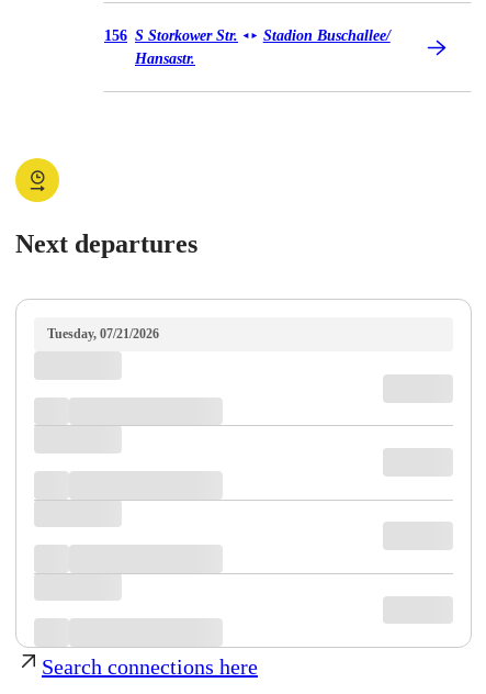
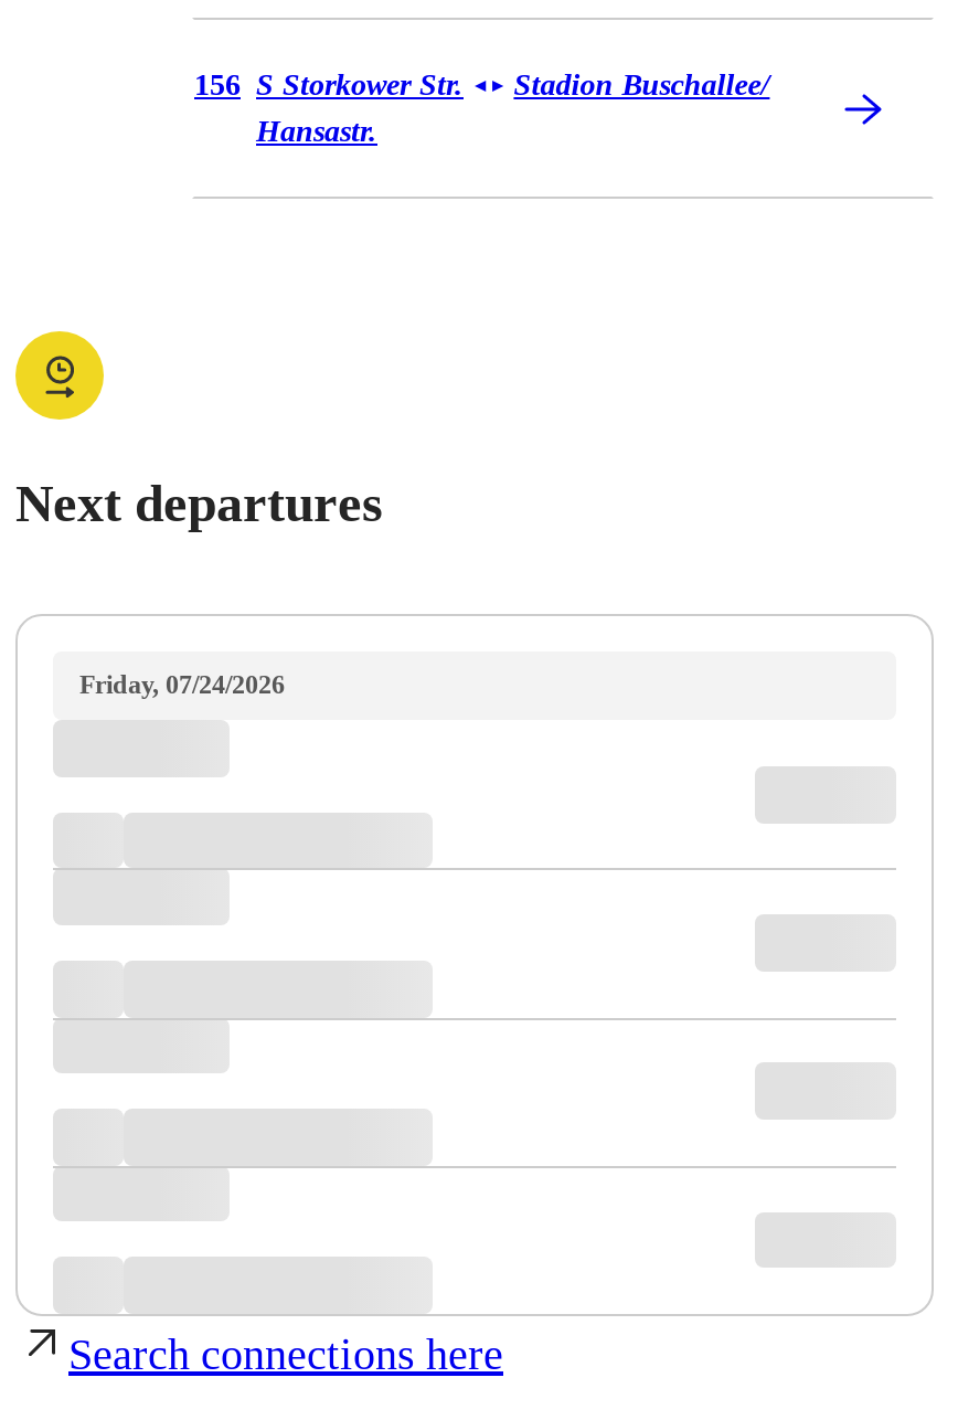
- Tuesday, 07/21/2026
+ Friday, 07/24/2026
